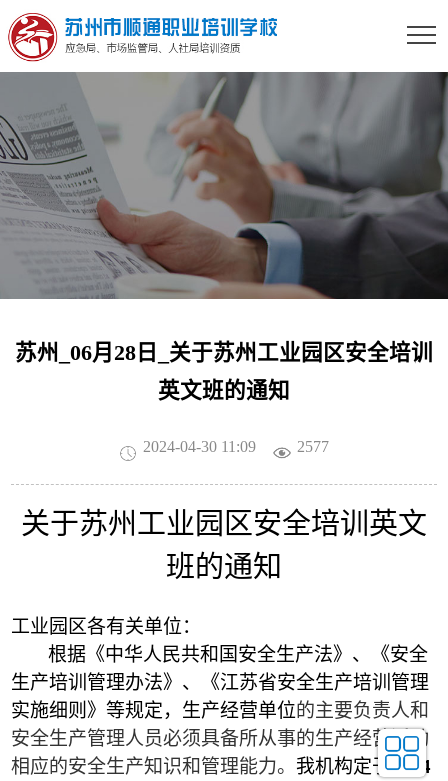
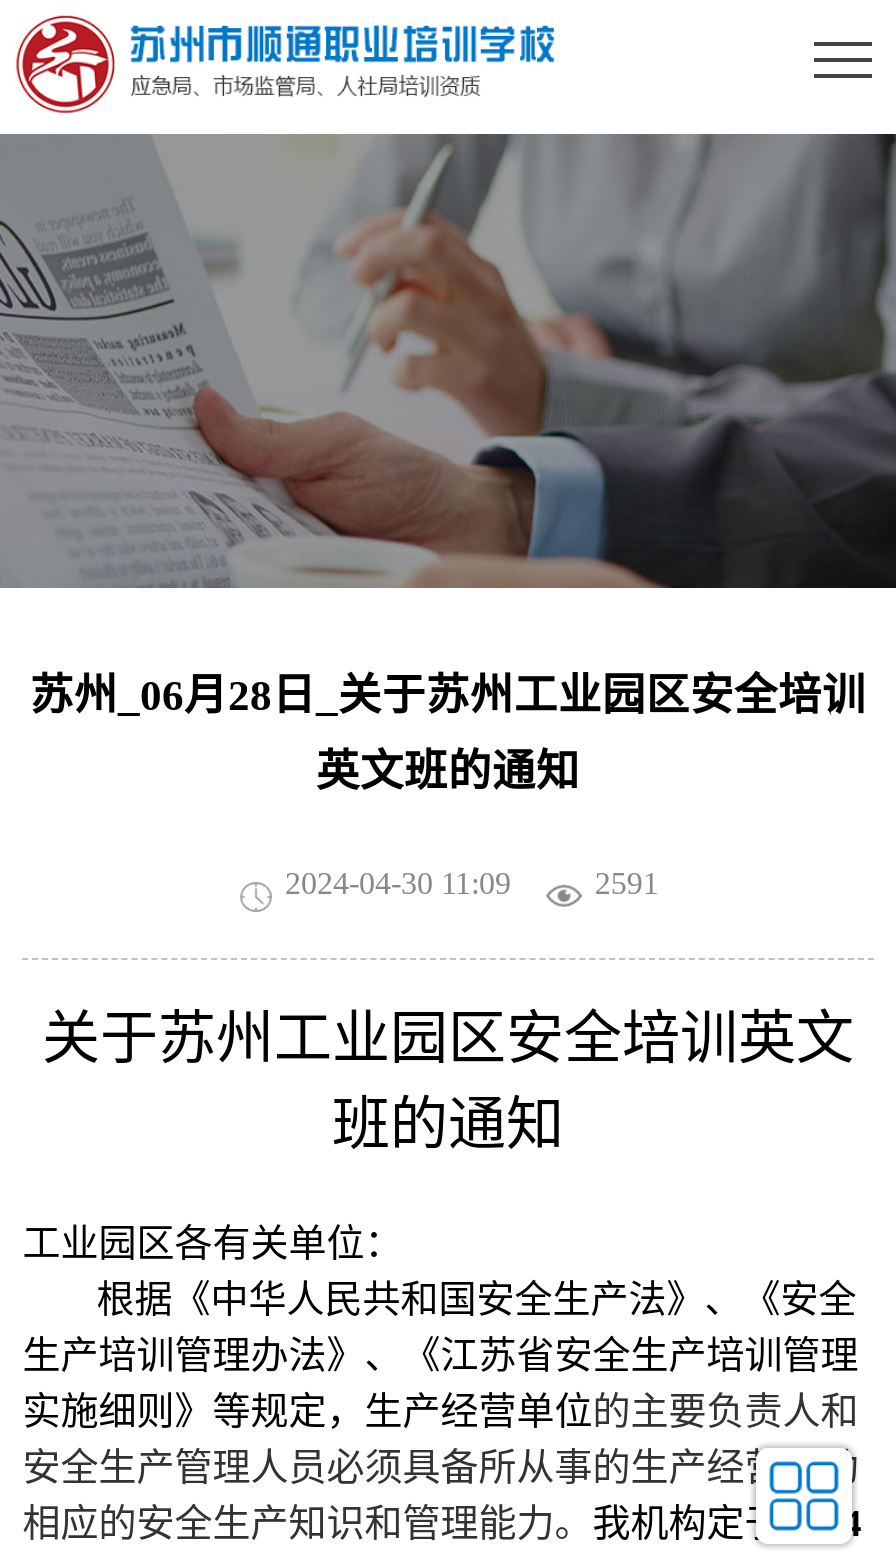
- 2577
+ 2591
